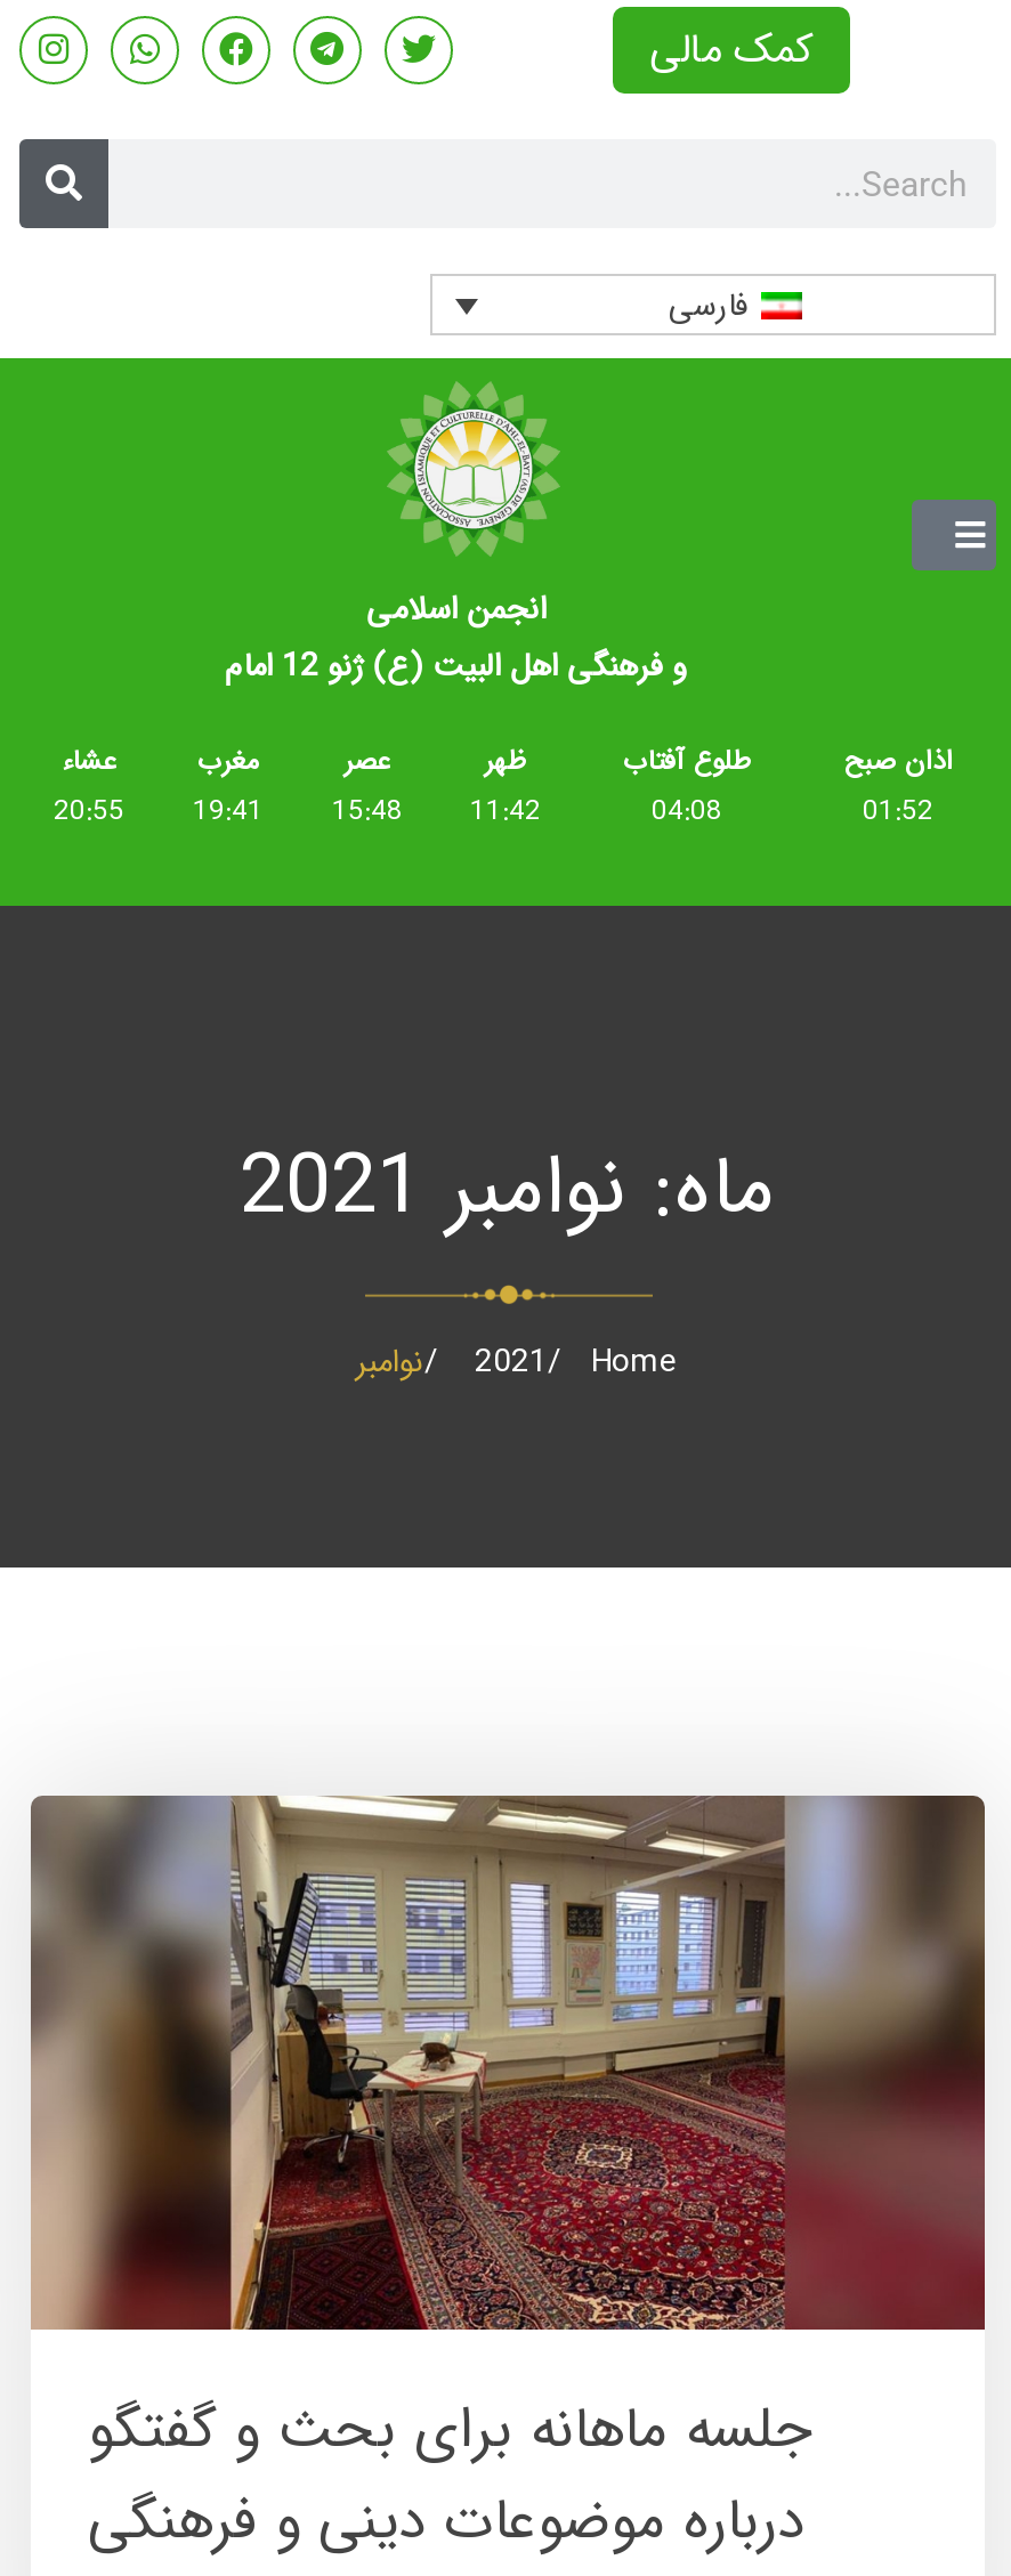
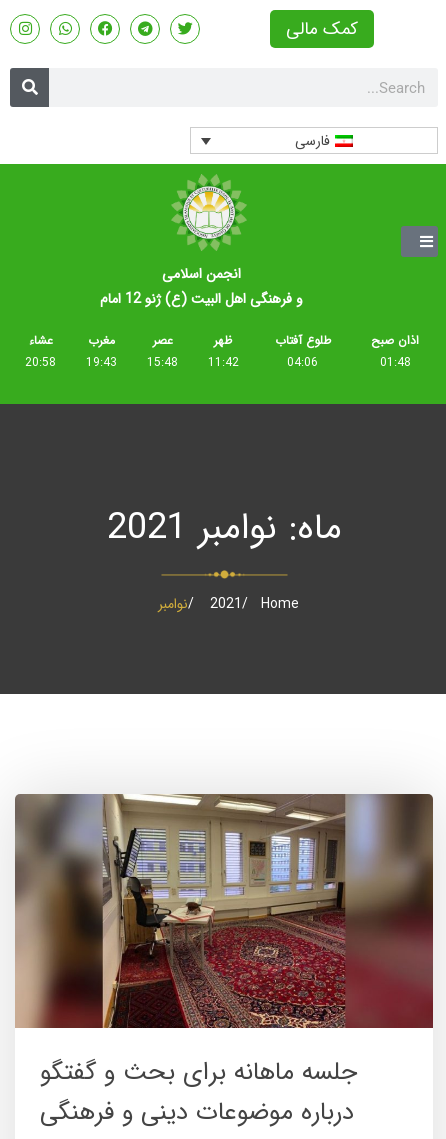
- 20:55
+ 20:58

- 19:41
+ 19:43

- 04:08
+ 04:06

- 01:52
+ 01:48
